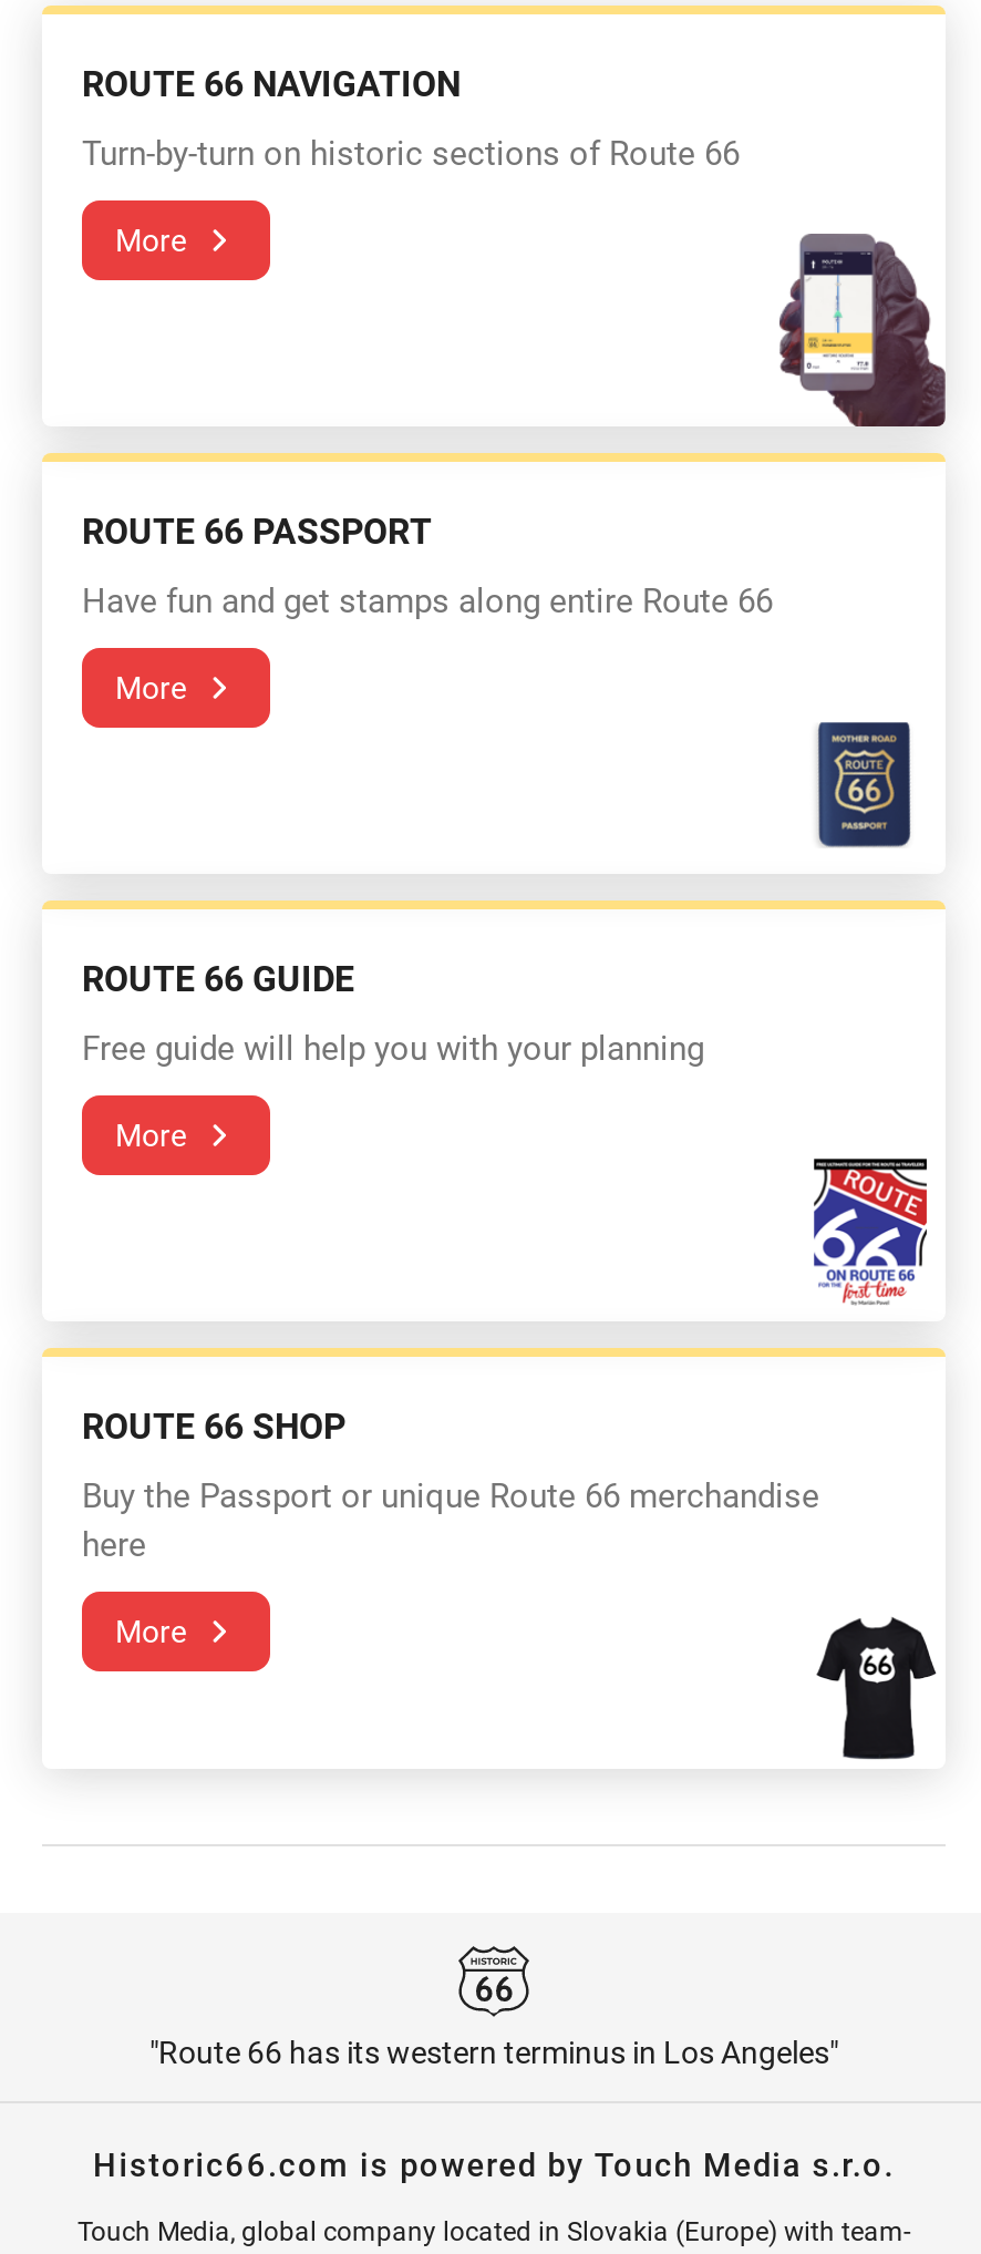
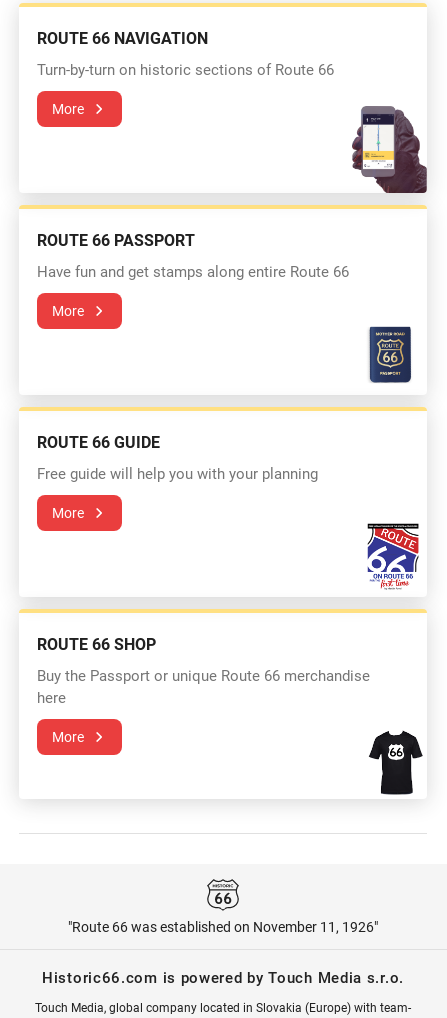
- "Route 66 has its western terminus in Los Angeles"
+ "Route 66 was established on November 11, 1926"
